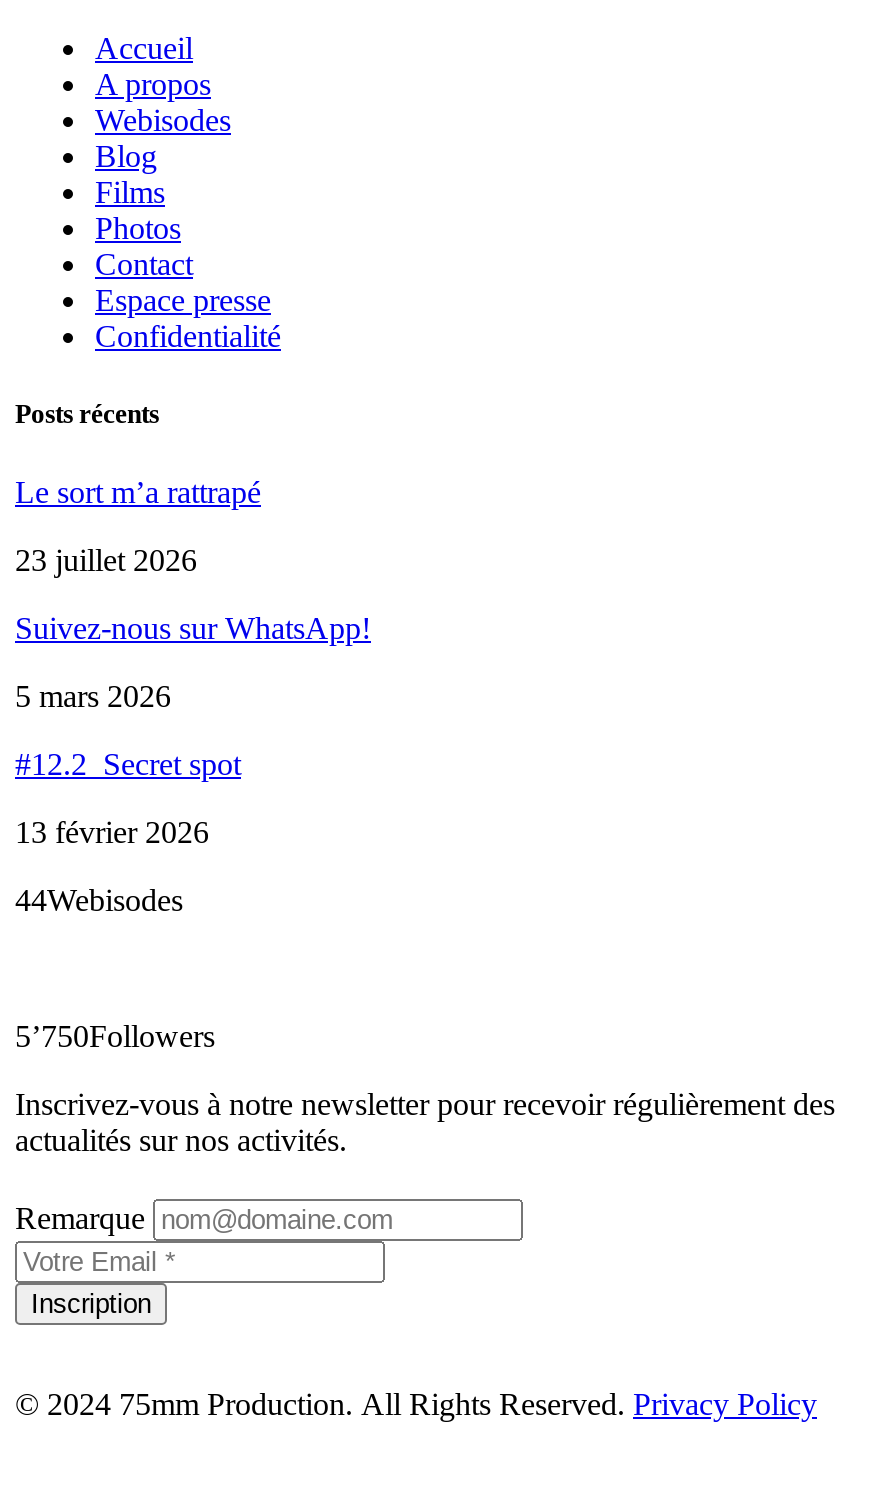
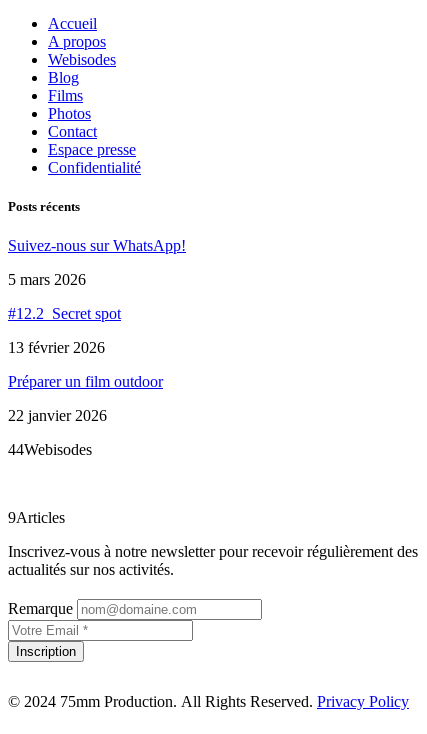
- Le sort m’a rattrapé
- 23 juillet 2026

moved up: Suivez-nous sur WhatsApp! | 5 mars 2026 | #12.2 Secret spot | 13 février 2026

+ Préparer un film outdoor
+ 22 janvier 2026

- 5’750Followers
+ 9Articles
